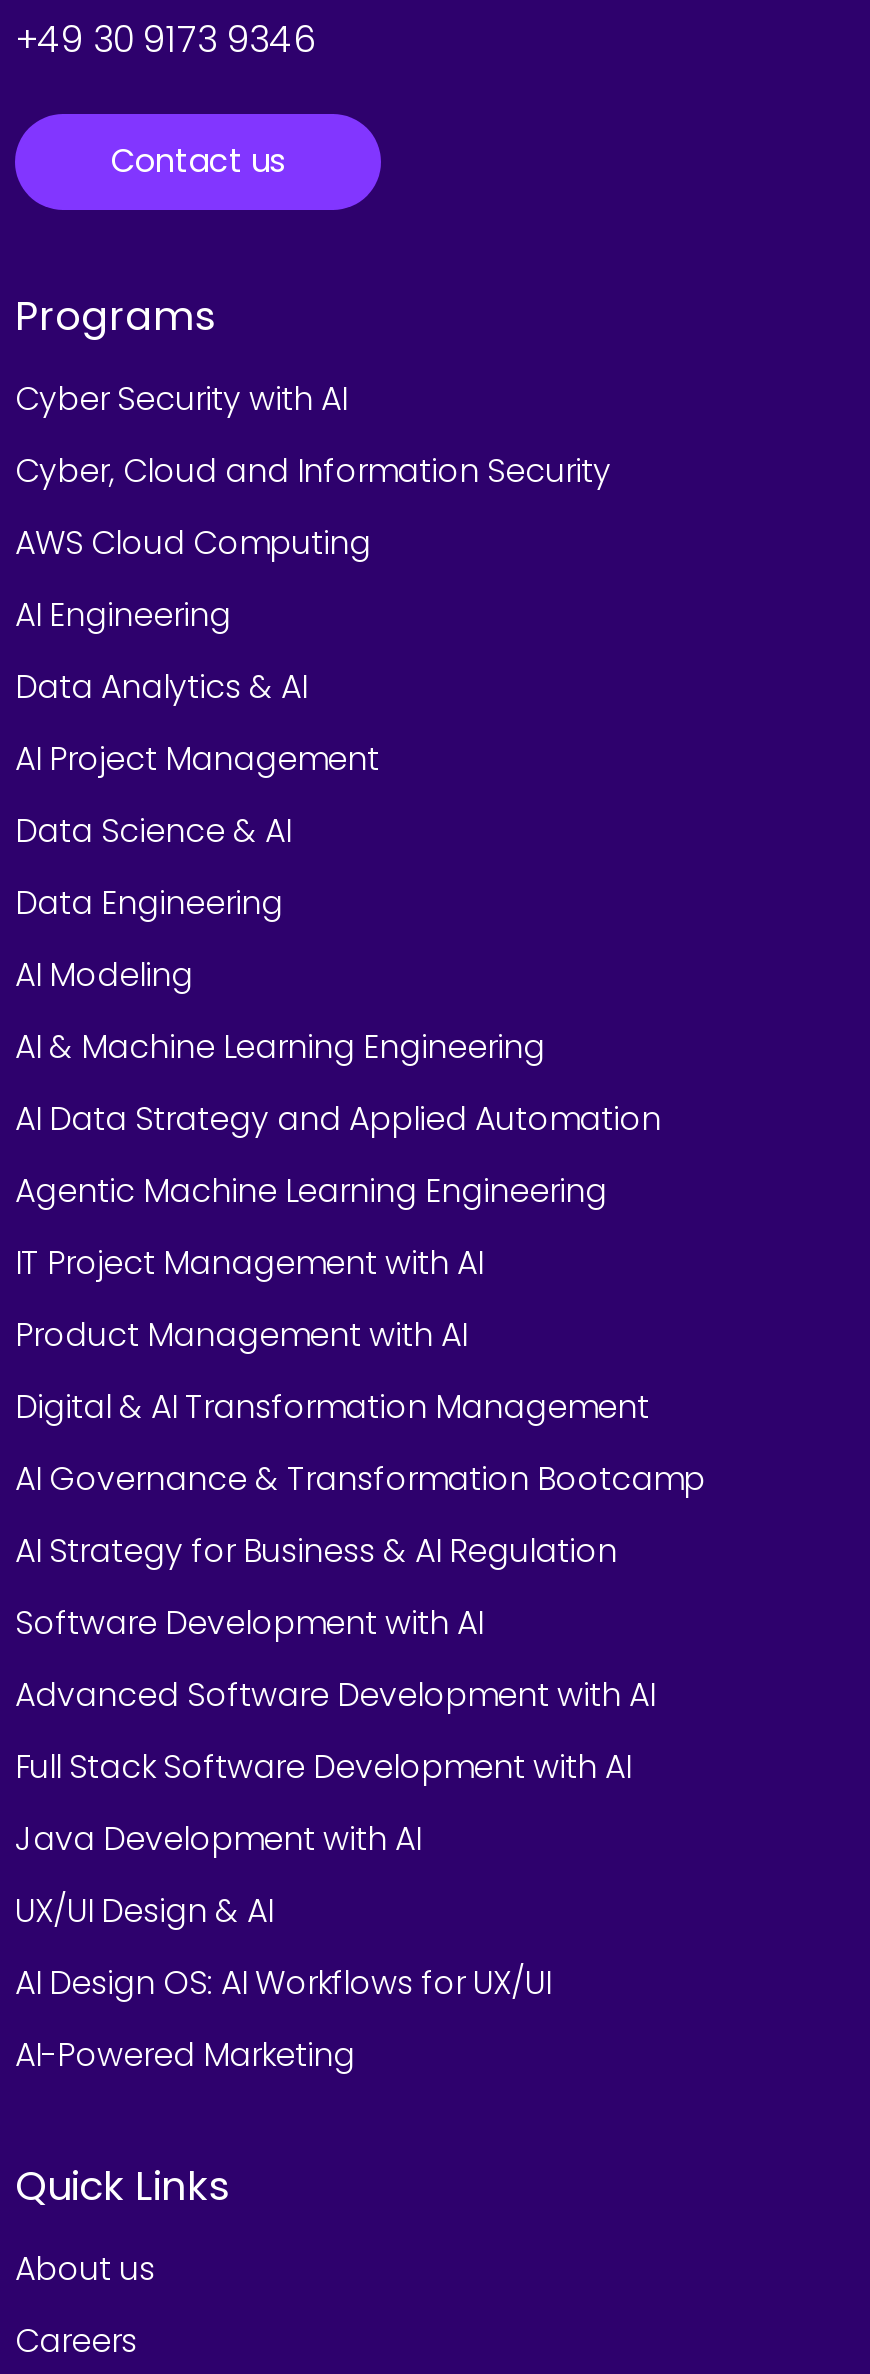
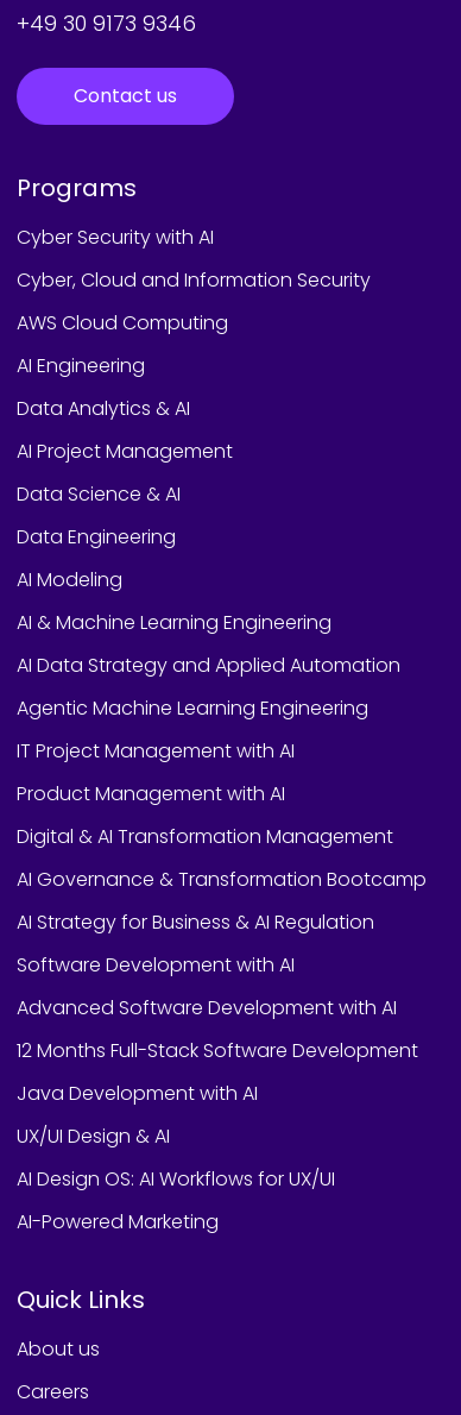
- Full Stack Software Development with AI
+ 12 Months Full-Stack Software Development
